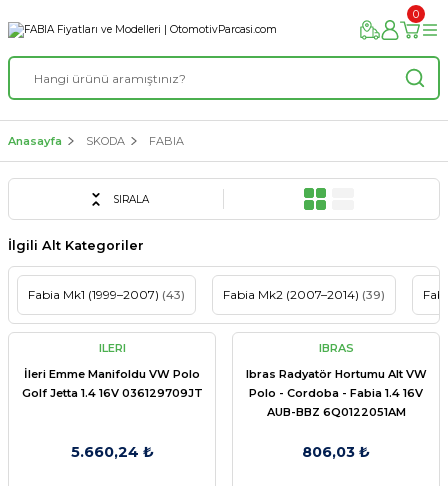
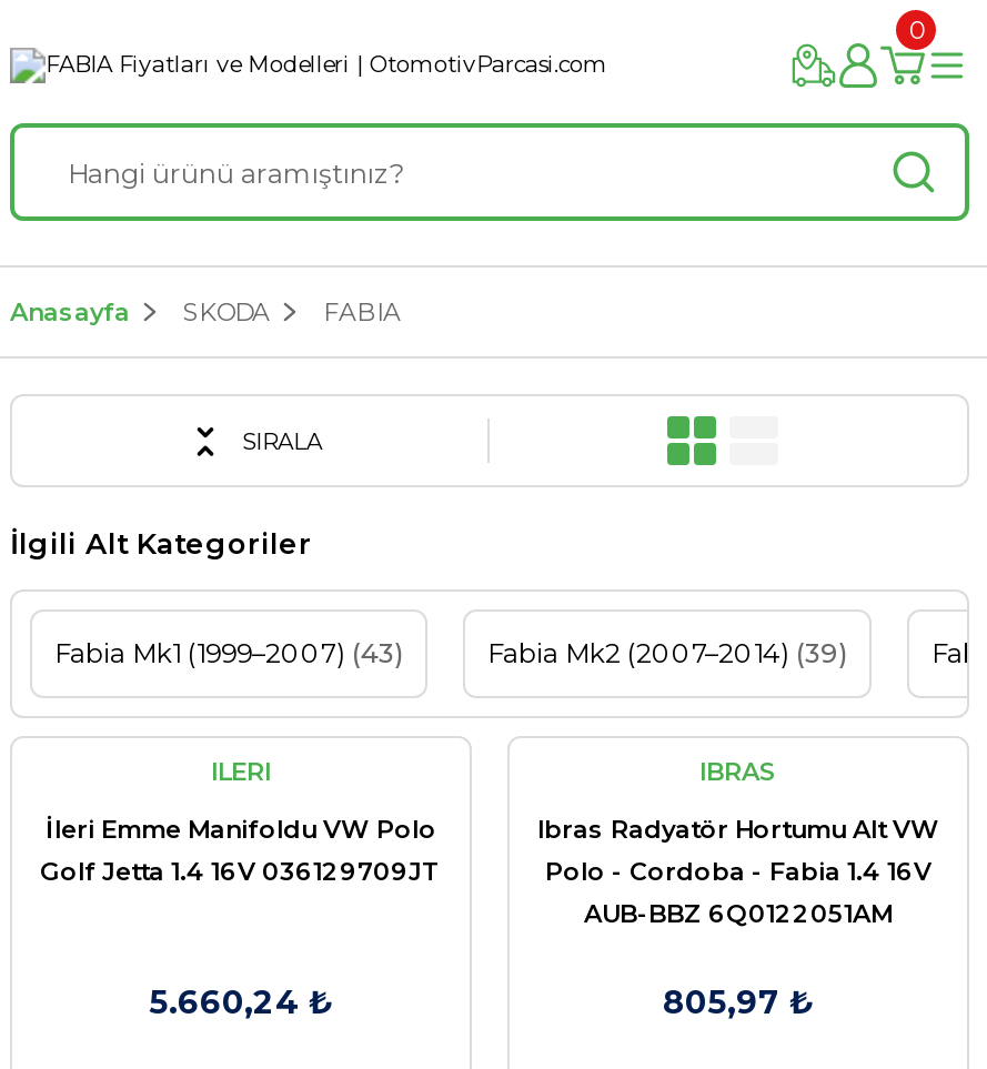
- 806,03 ₺
+ 805,97 ₺
